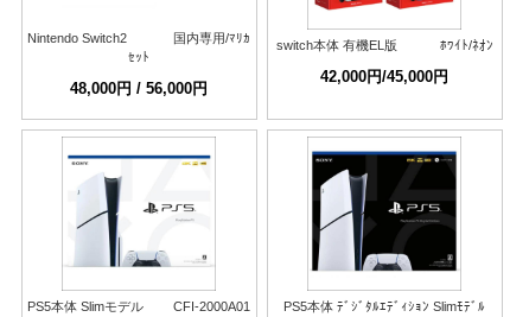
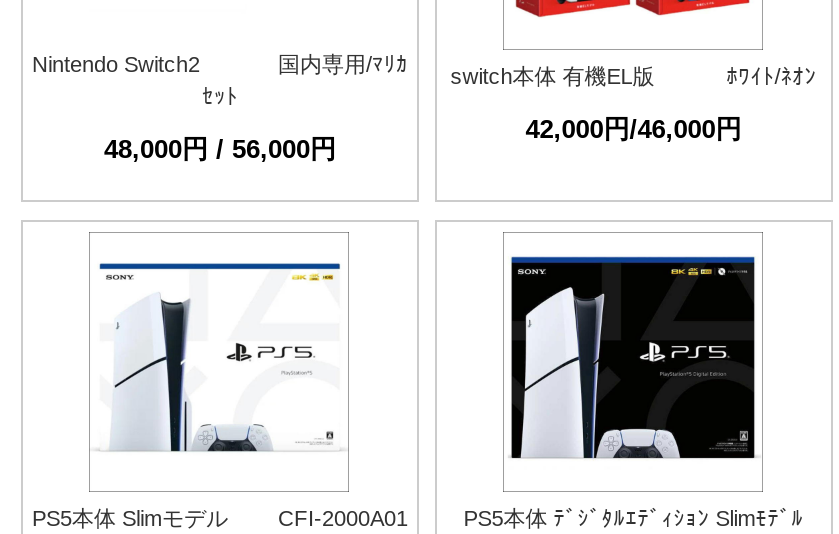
- 42,000円/45,000円
+ 42,000円/46,000円
